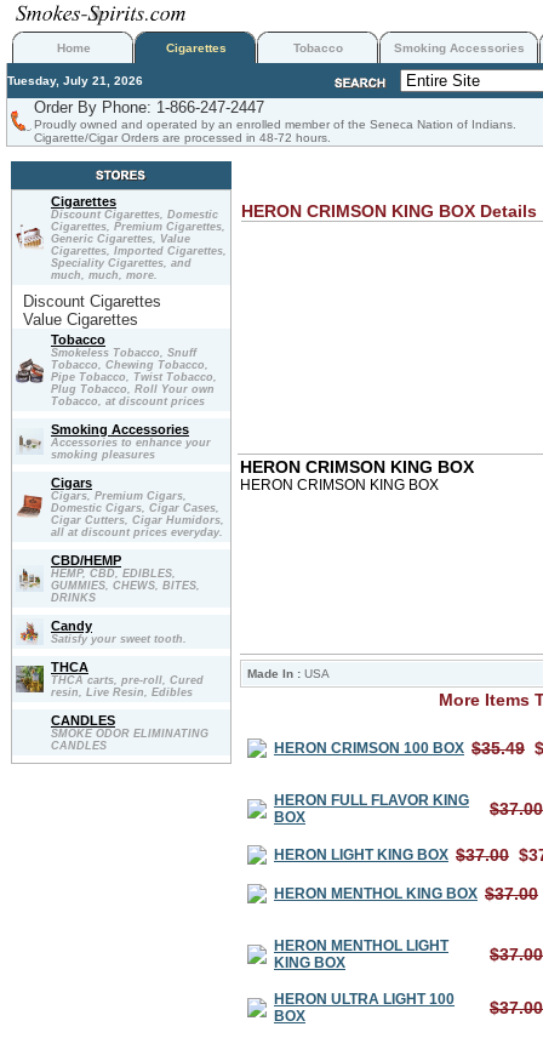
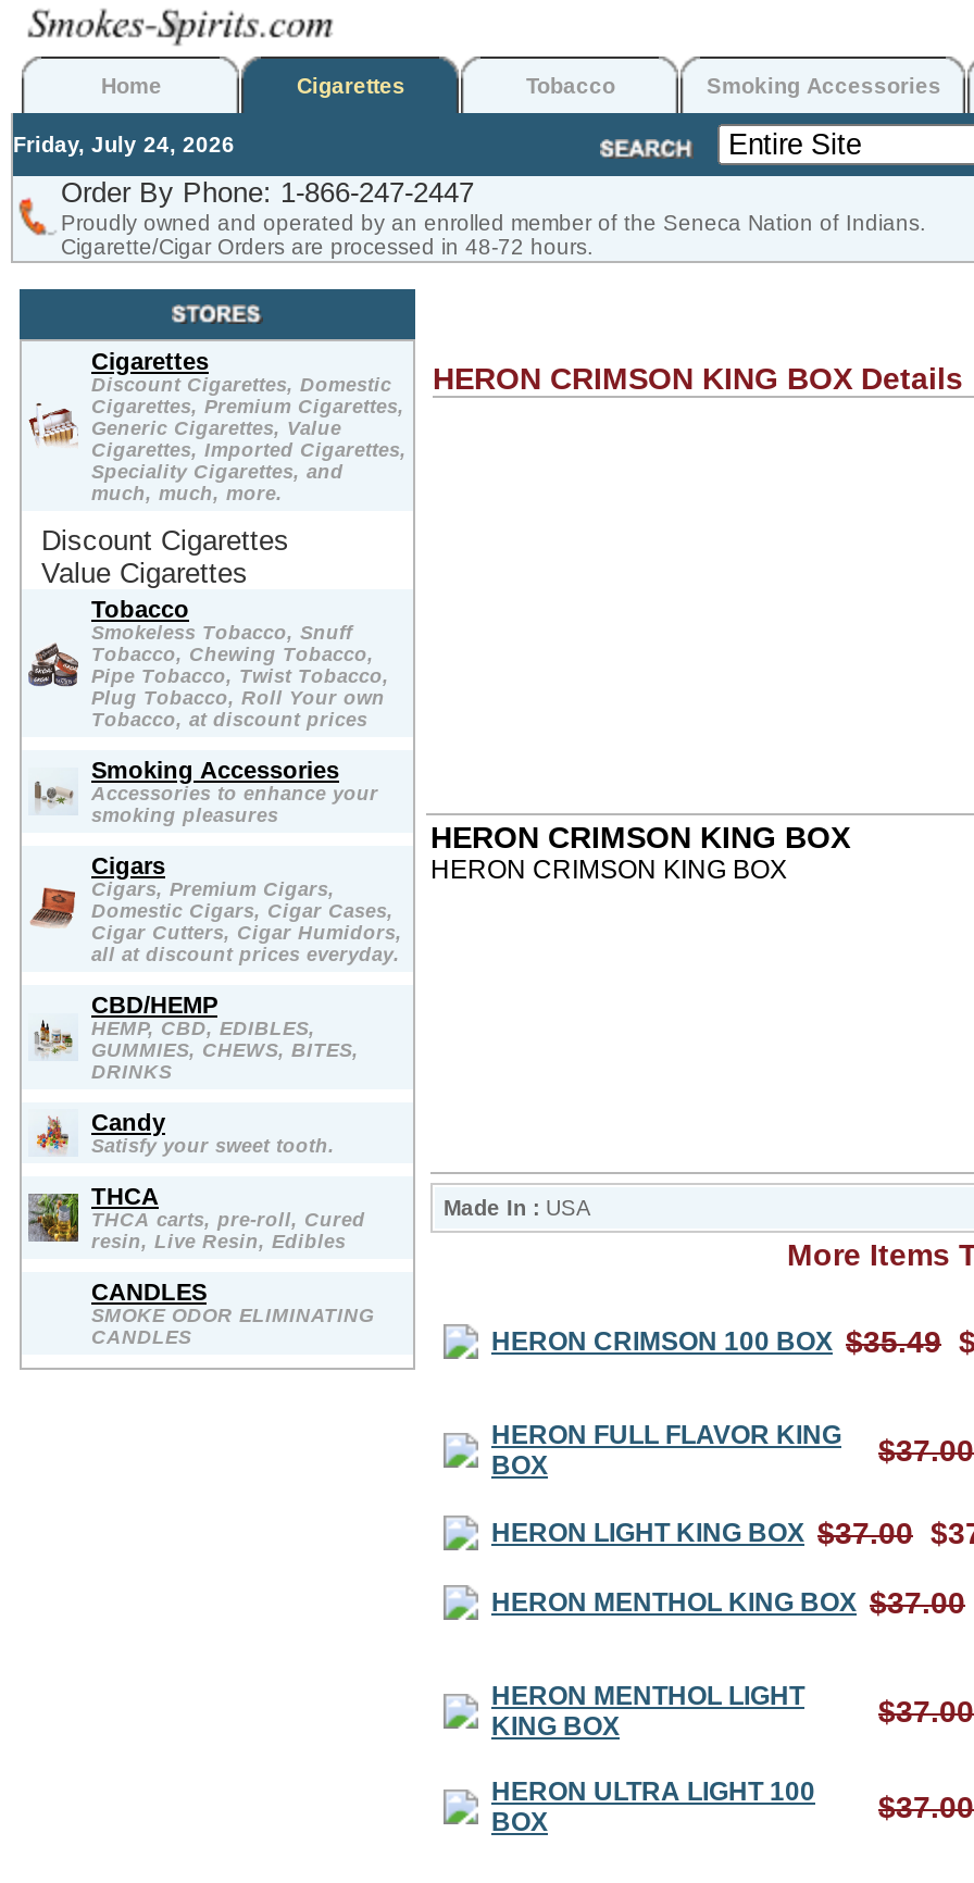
- Tuesday, July 21, 2026
+ Friday, July 24, 2026
